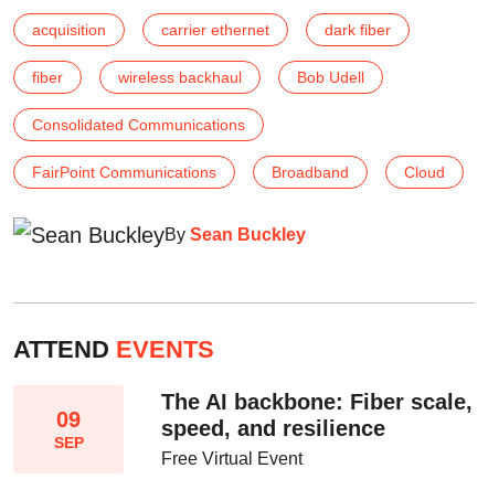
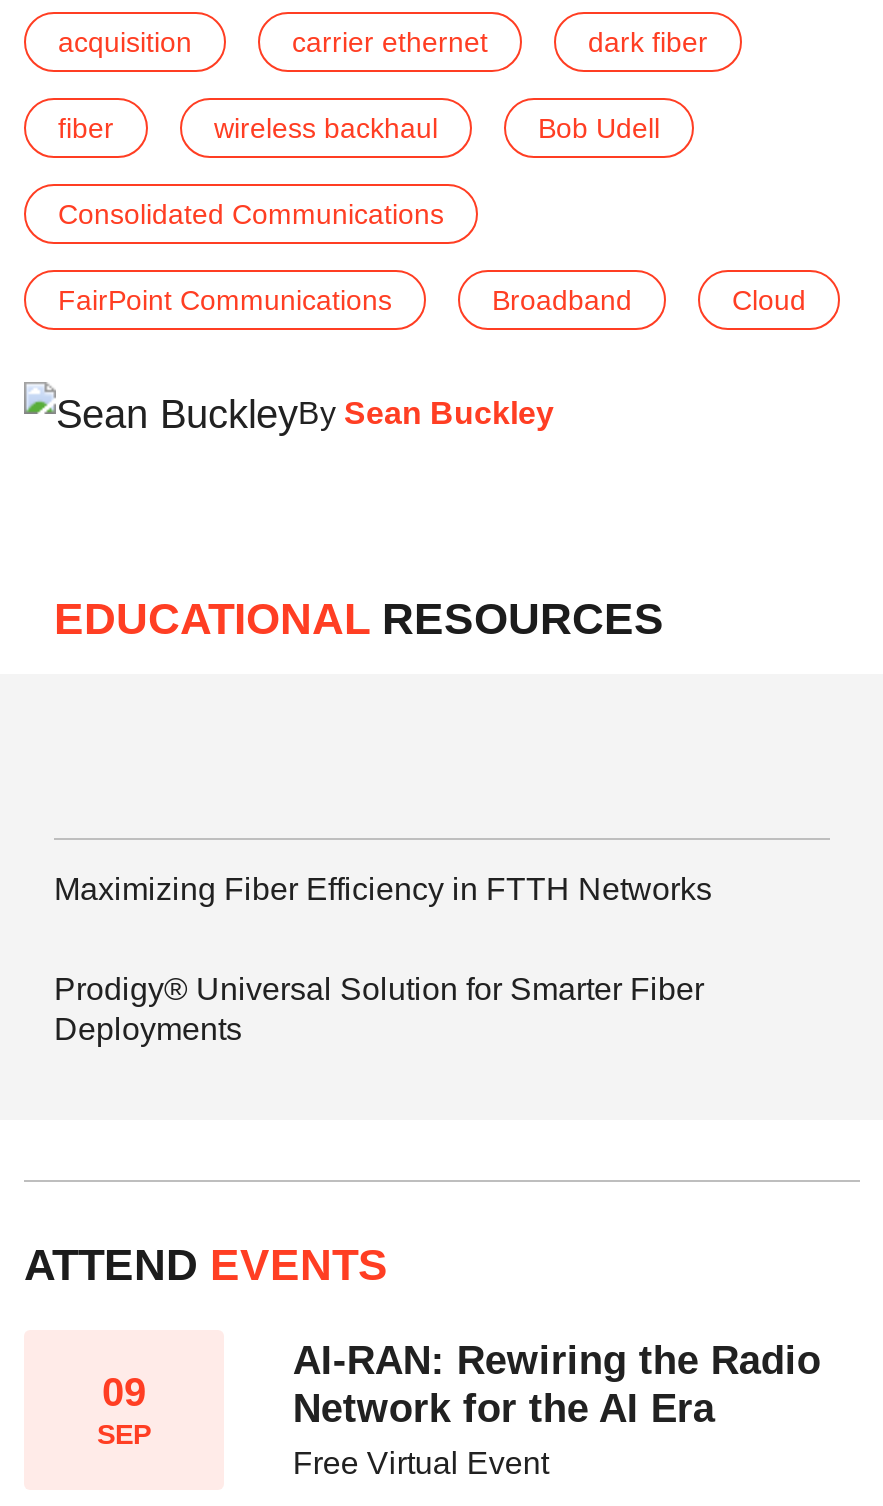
+ EDUCATIONAL RESOURCES

+ Maximizing Fiber Efficiency in FTTH Networks
+ Prodigy® Universal Solution for Smarter Fiber
+ Deployments

- The AI backbone: Fiber scale,
- speed, and resilience
+ AI-RAN: Rewiring the Radio
+ Network for the AI Era
